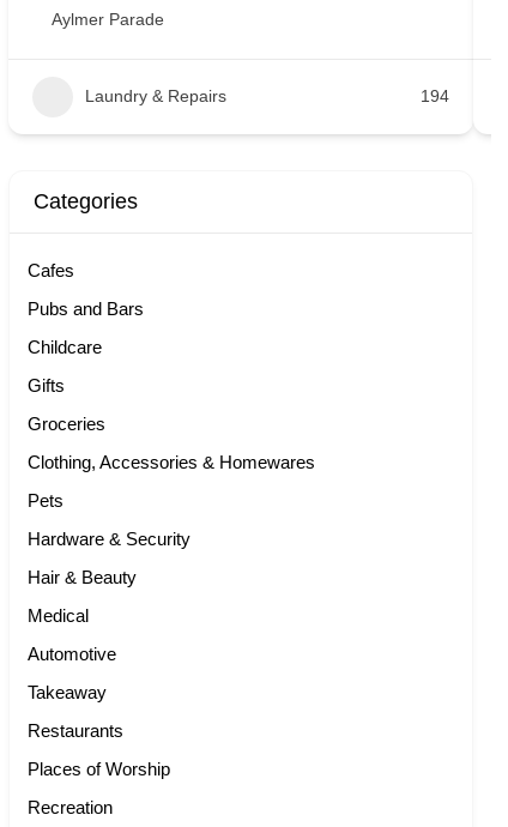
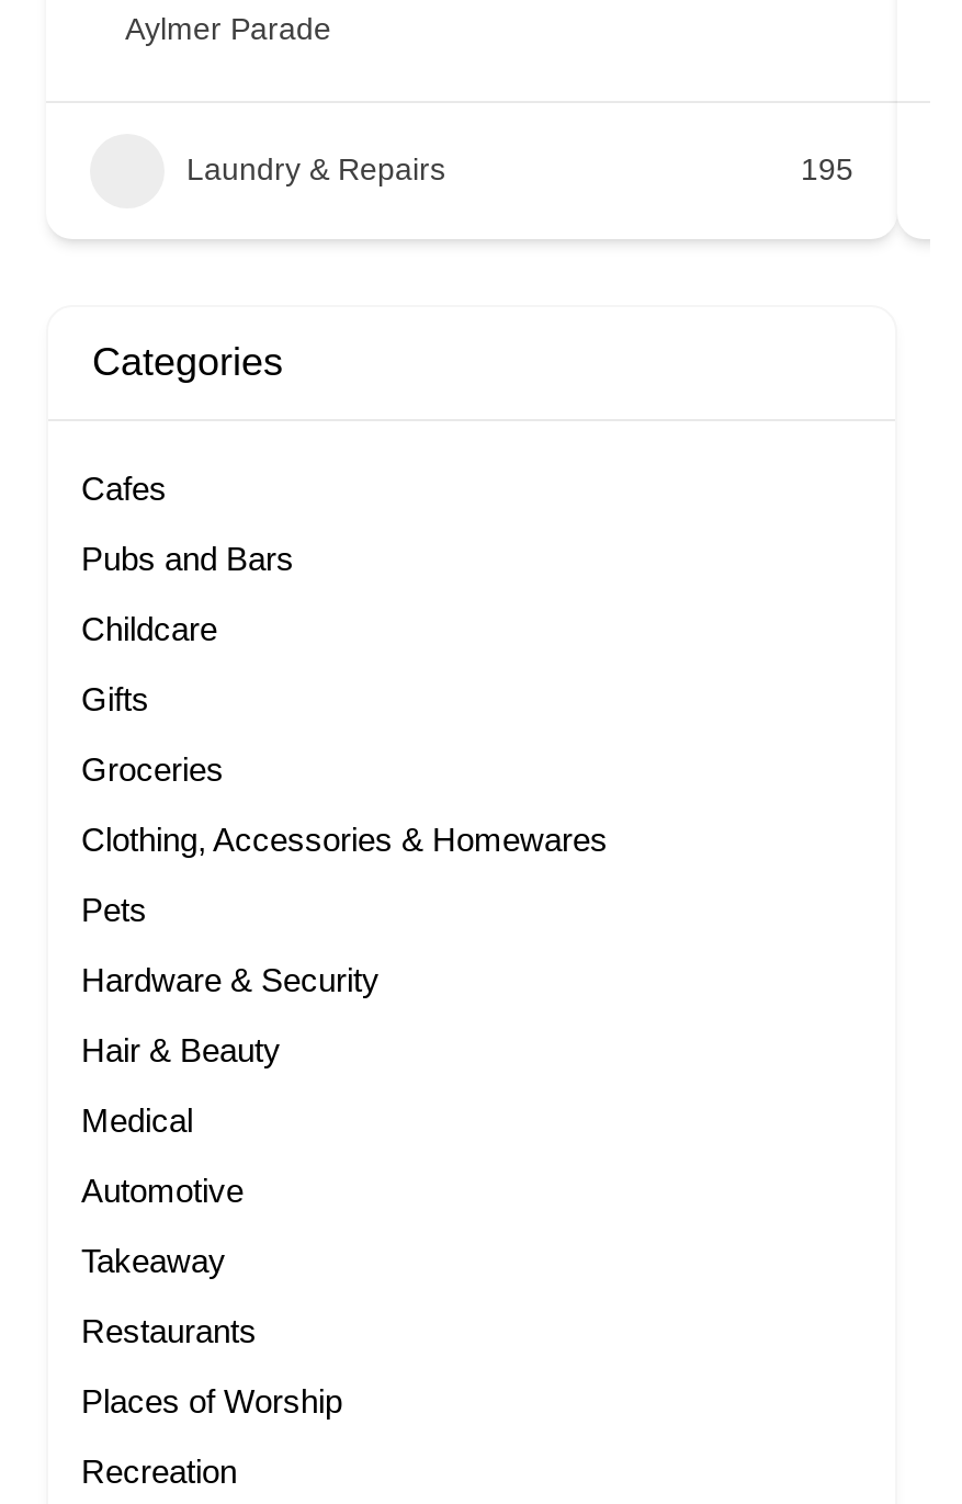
- 194
+ 195
